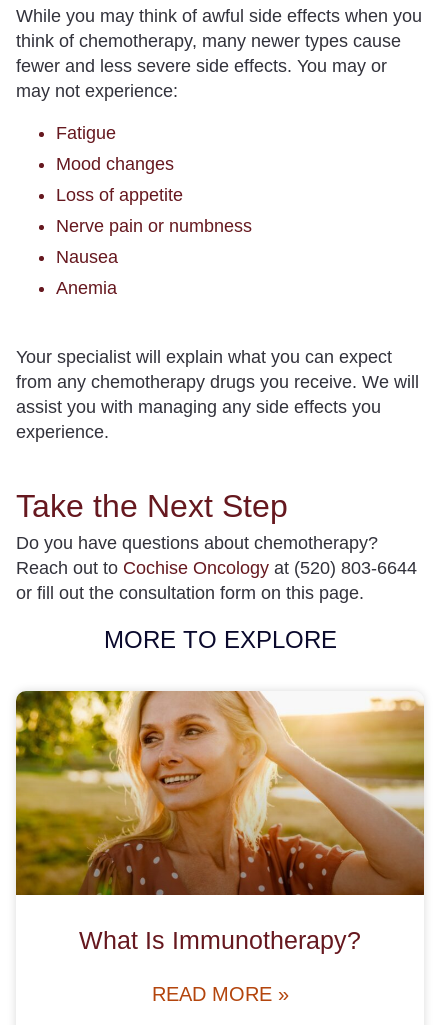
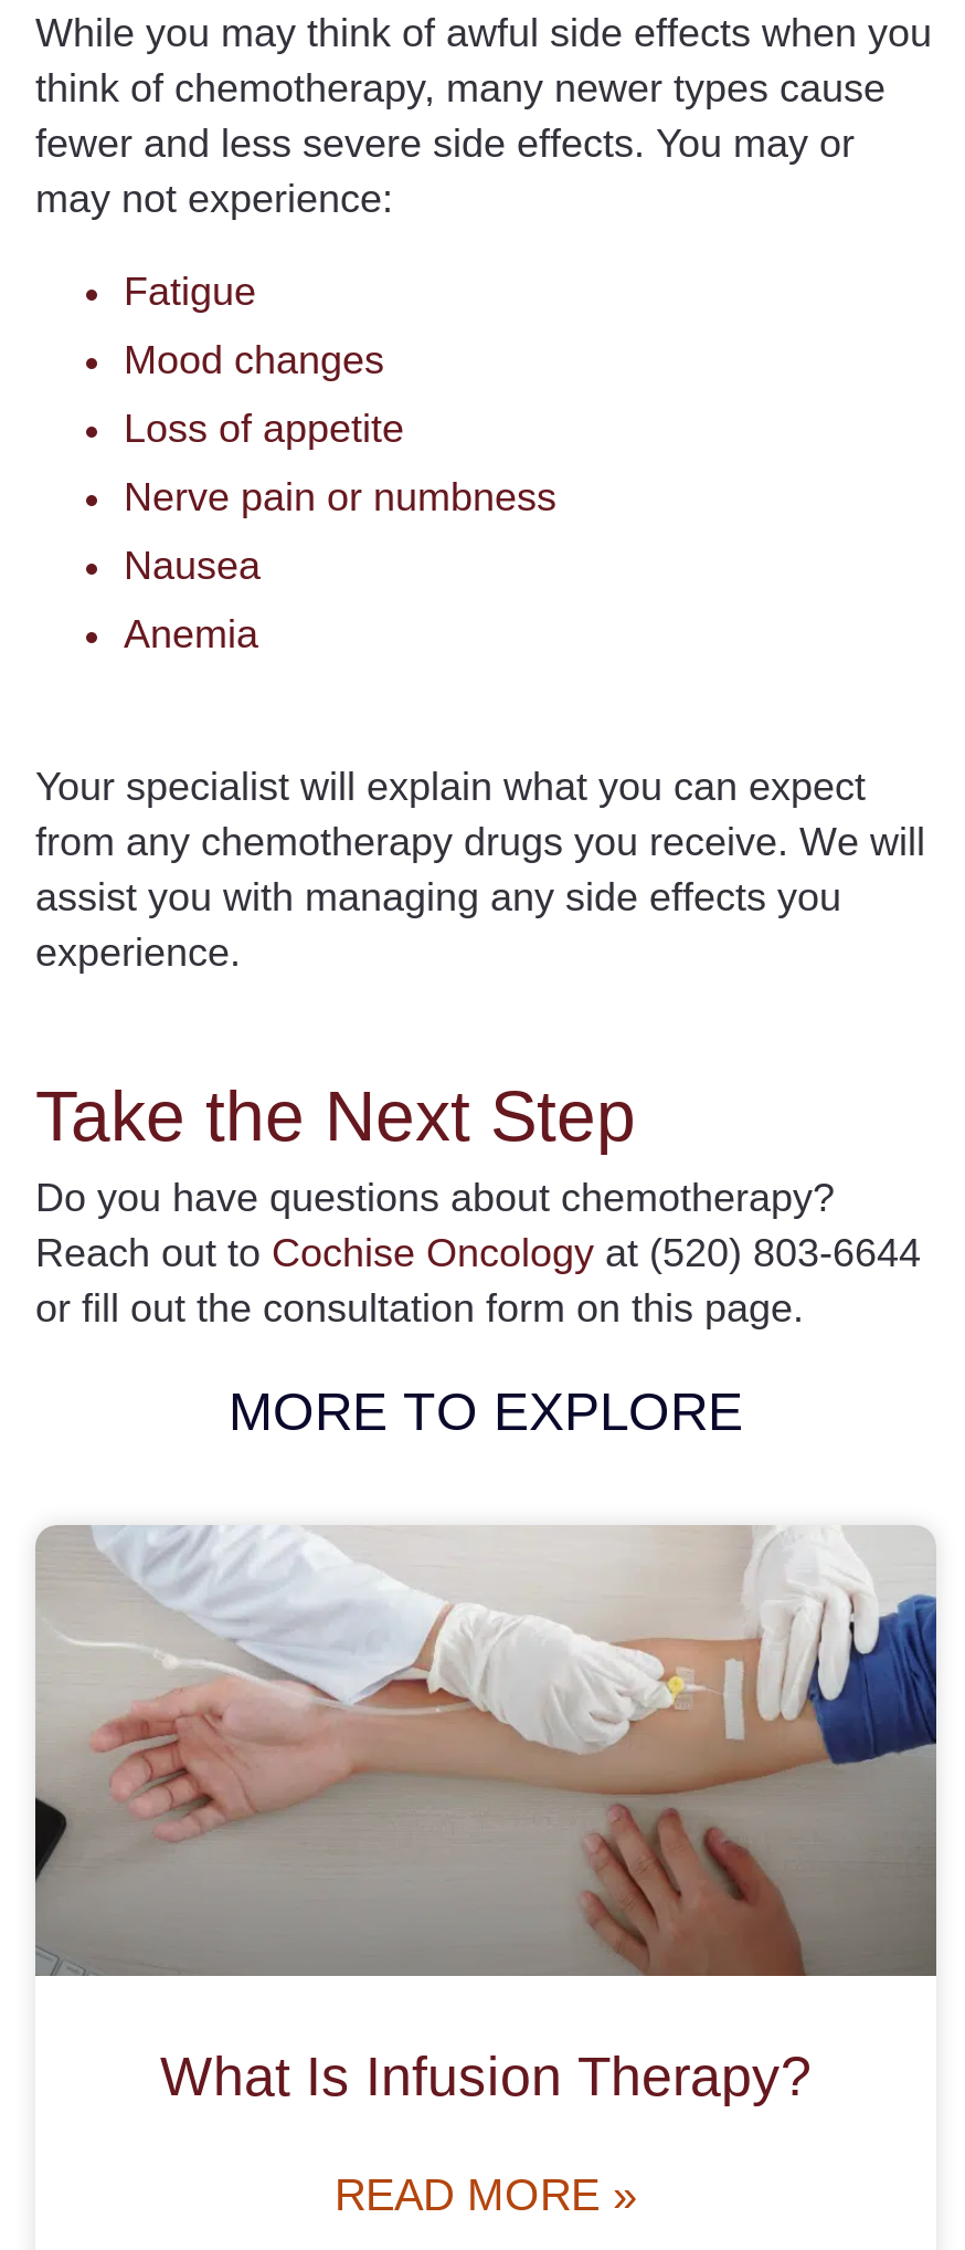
- [image]
- What Is Immunotherapy?
+ [image]
+ What Is Infusion Therapy?
